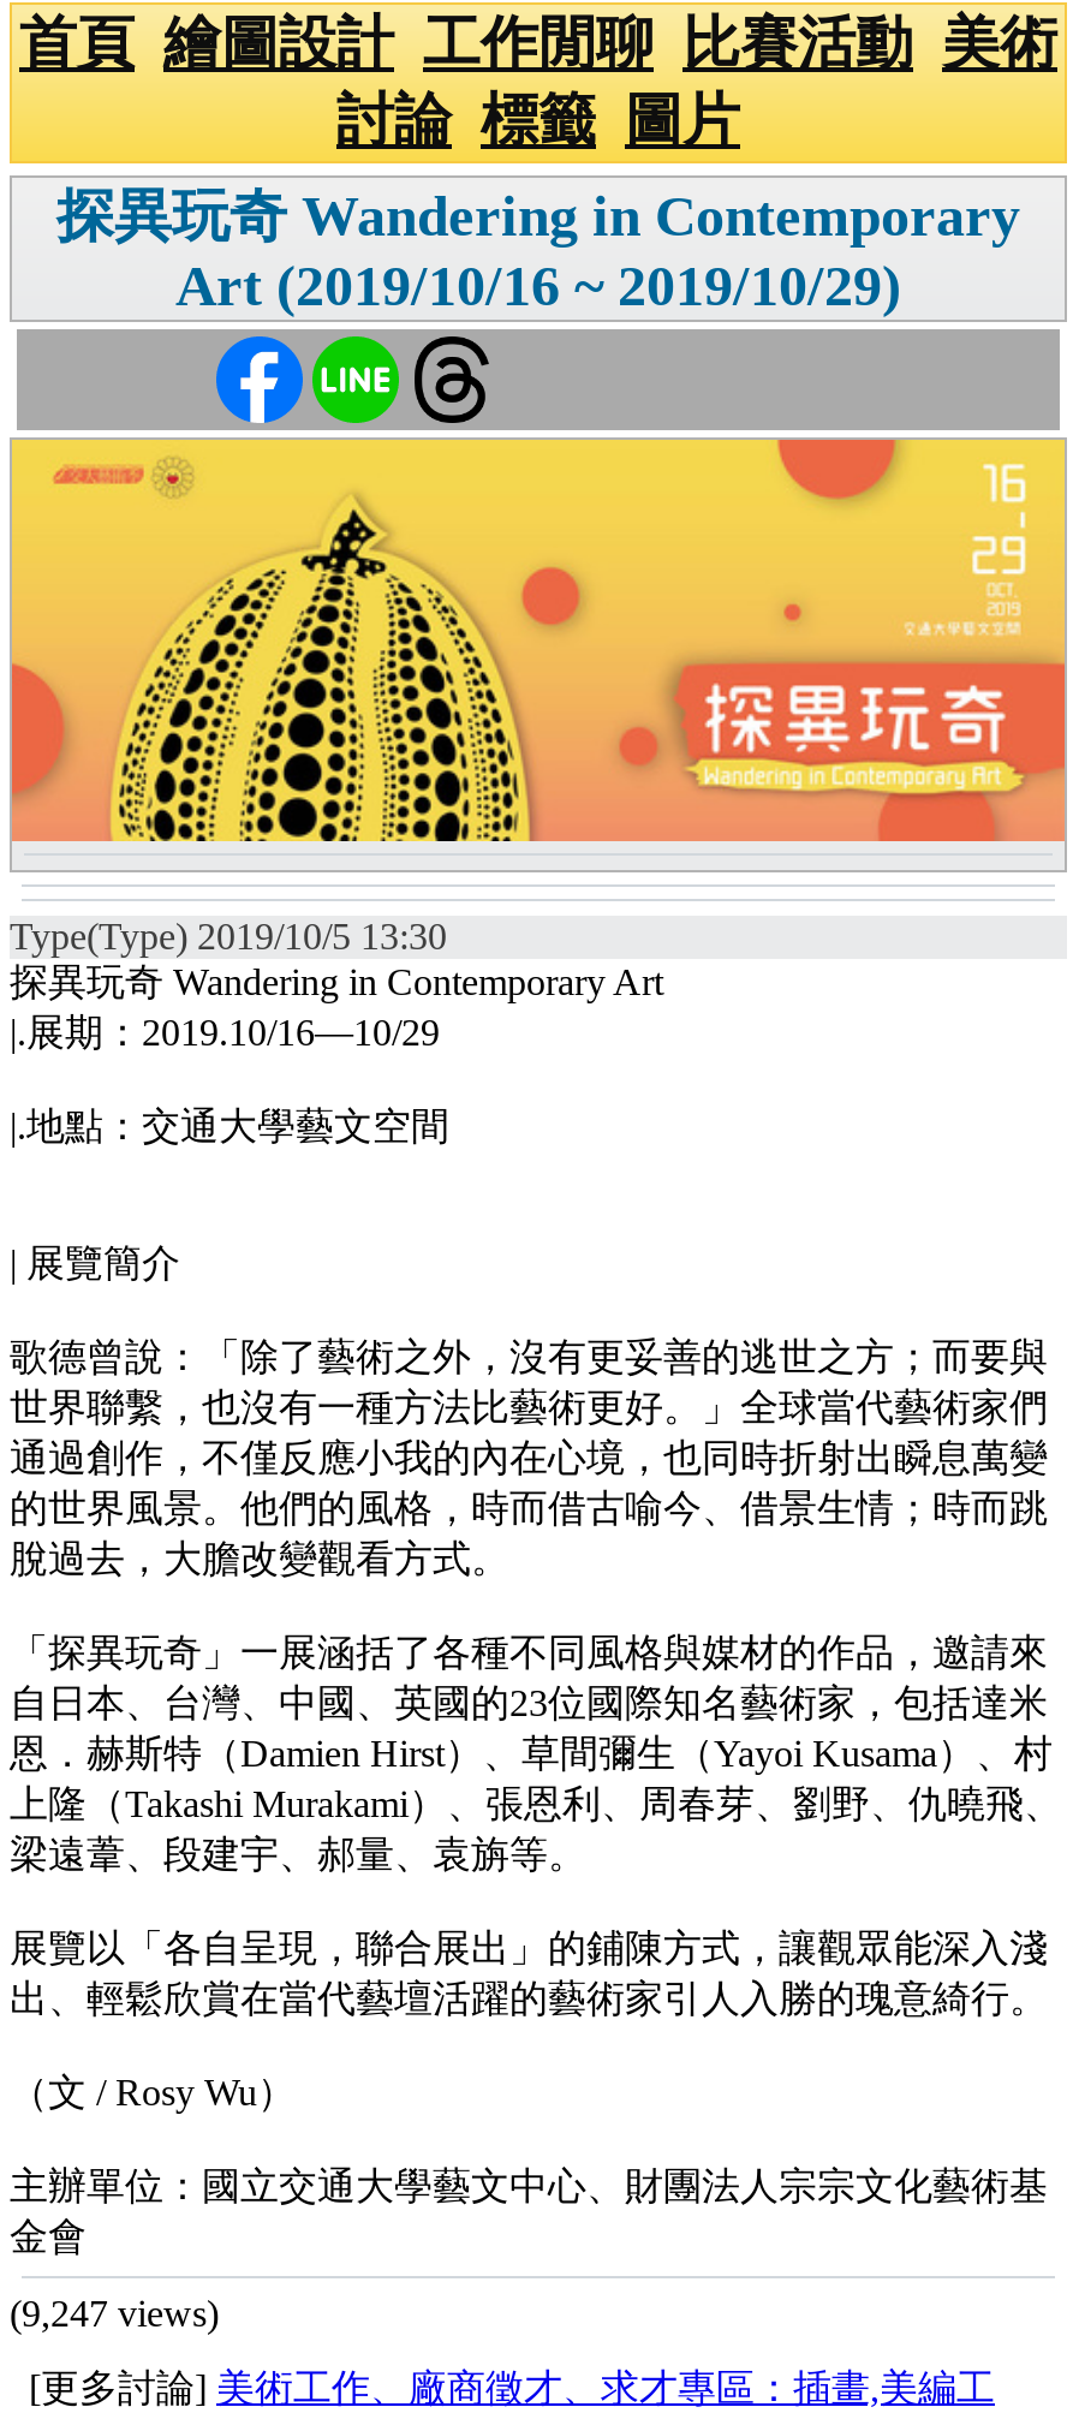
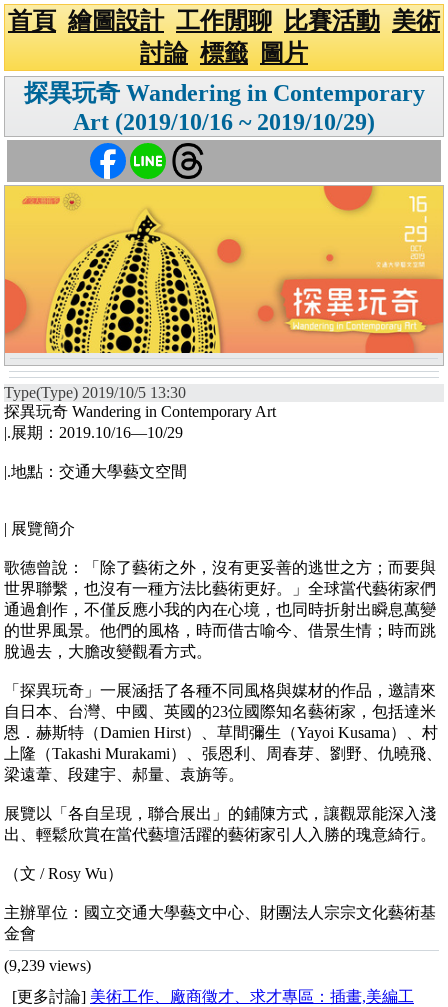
- (9,247 views)
+ (9,239 views)
